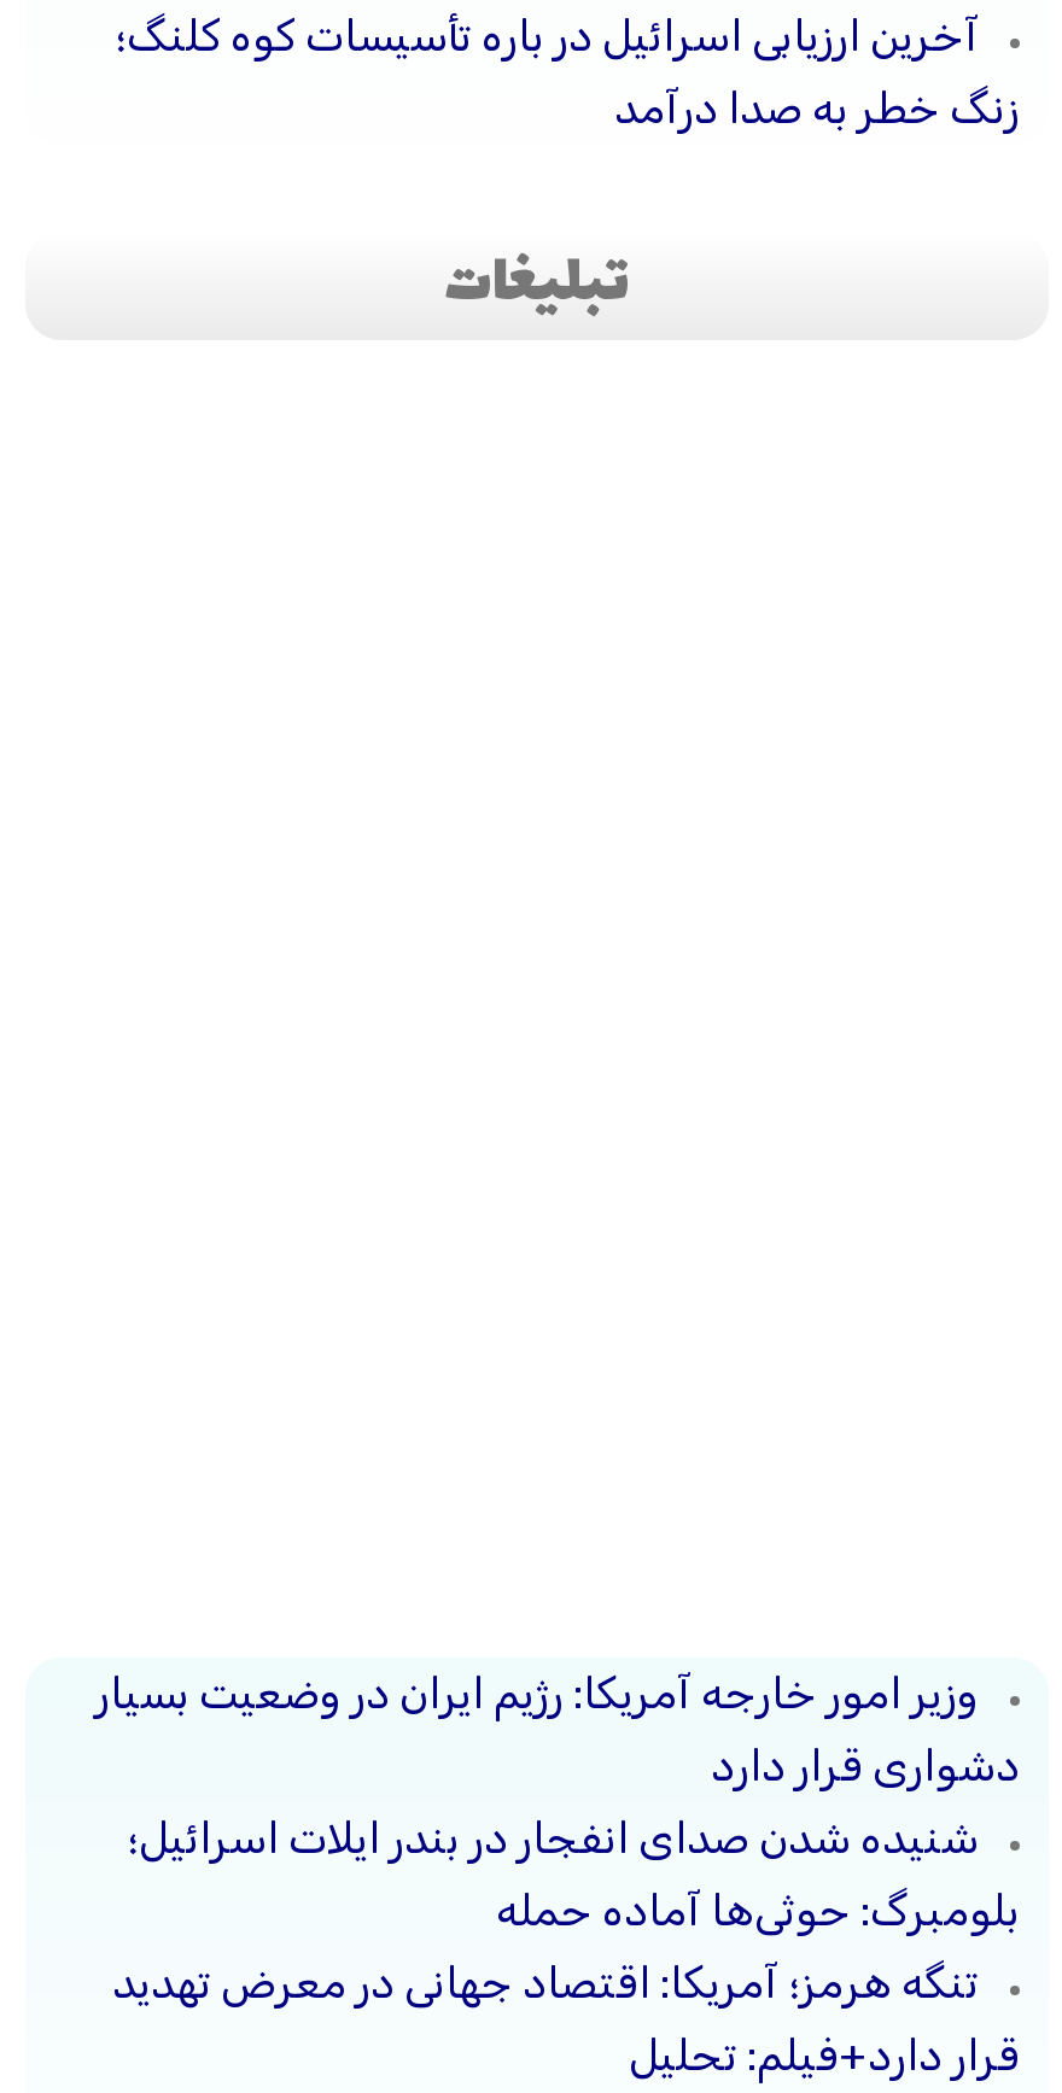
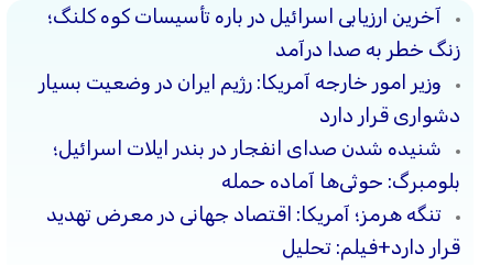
- تبلیغات
